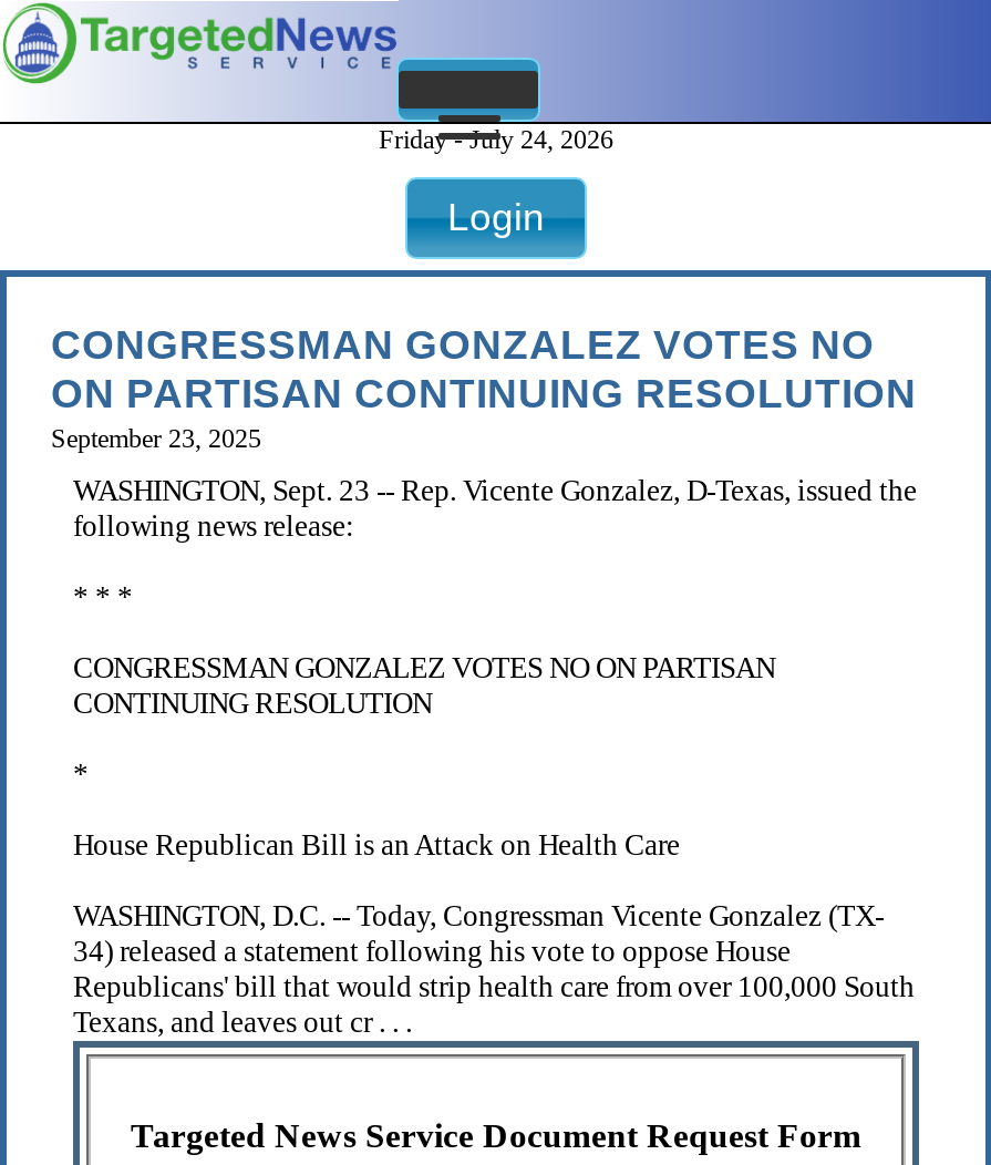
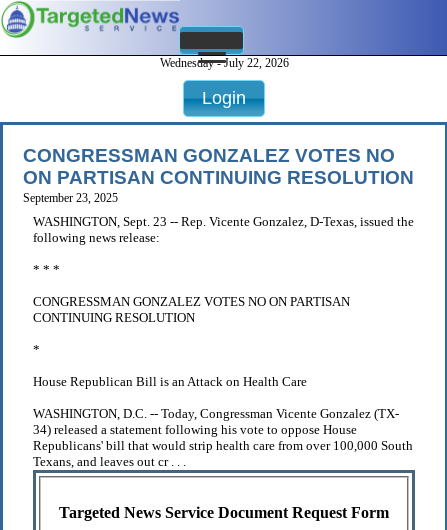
- Friday - July 24, 2026
+ Wednesday - July 22, 2026
